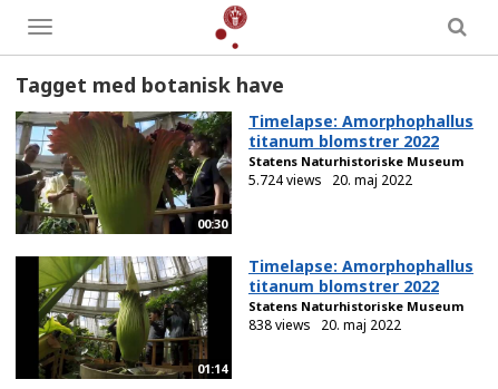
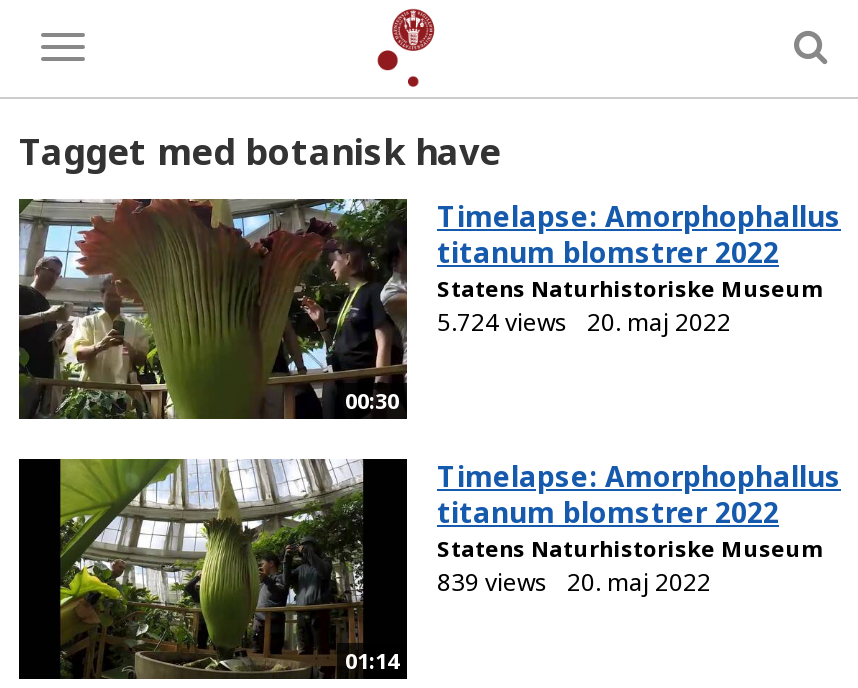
- 838 views 20. maj 2022
+ 839 views 20. maj 2022
